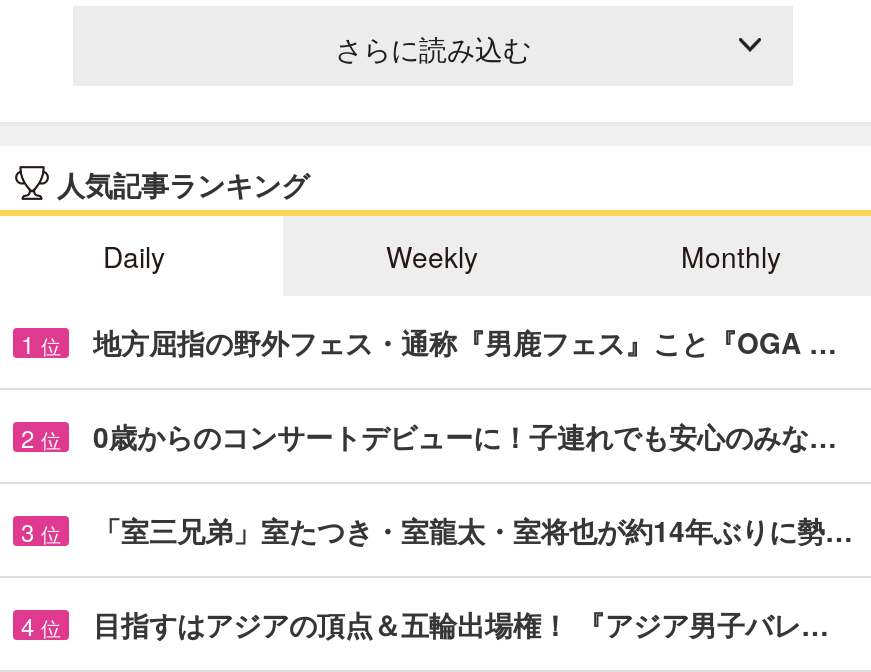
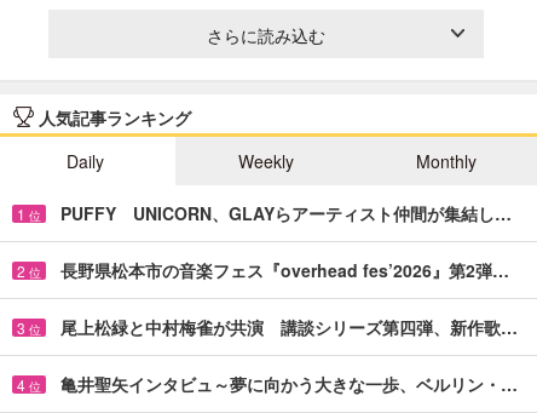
- 地方屈指の野外フェス・通称『男鹿フェス』こと『OGA …
+ PUFFY UNICORN、GLAYらアーティスト仲間が集結し…

- 0歳からのコンサートデビューに！子連れでも安心のみな…
+ 長野県松本市の音楽フェス『overhead fes’2026』第2弾…

- 「室三兄弟」室たつき・室龍太・室将也が約14年ぶりに勢…
+ 尾上松緑と中村梅雀が共演 講談シリーズ第四弾、新作歌…

- 目指すはアジアの頂点＆五輪出場権！ 『アジア男子バレ…
+ 亀井聖矢インタビュ～夢に向かう大きな一歩、ベルリン・…
